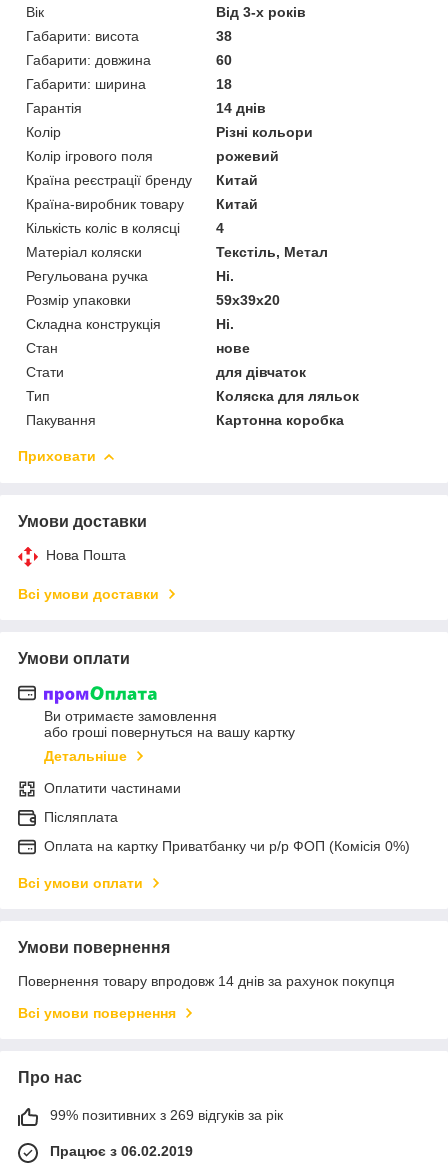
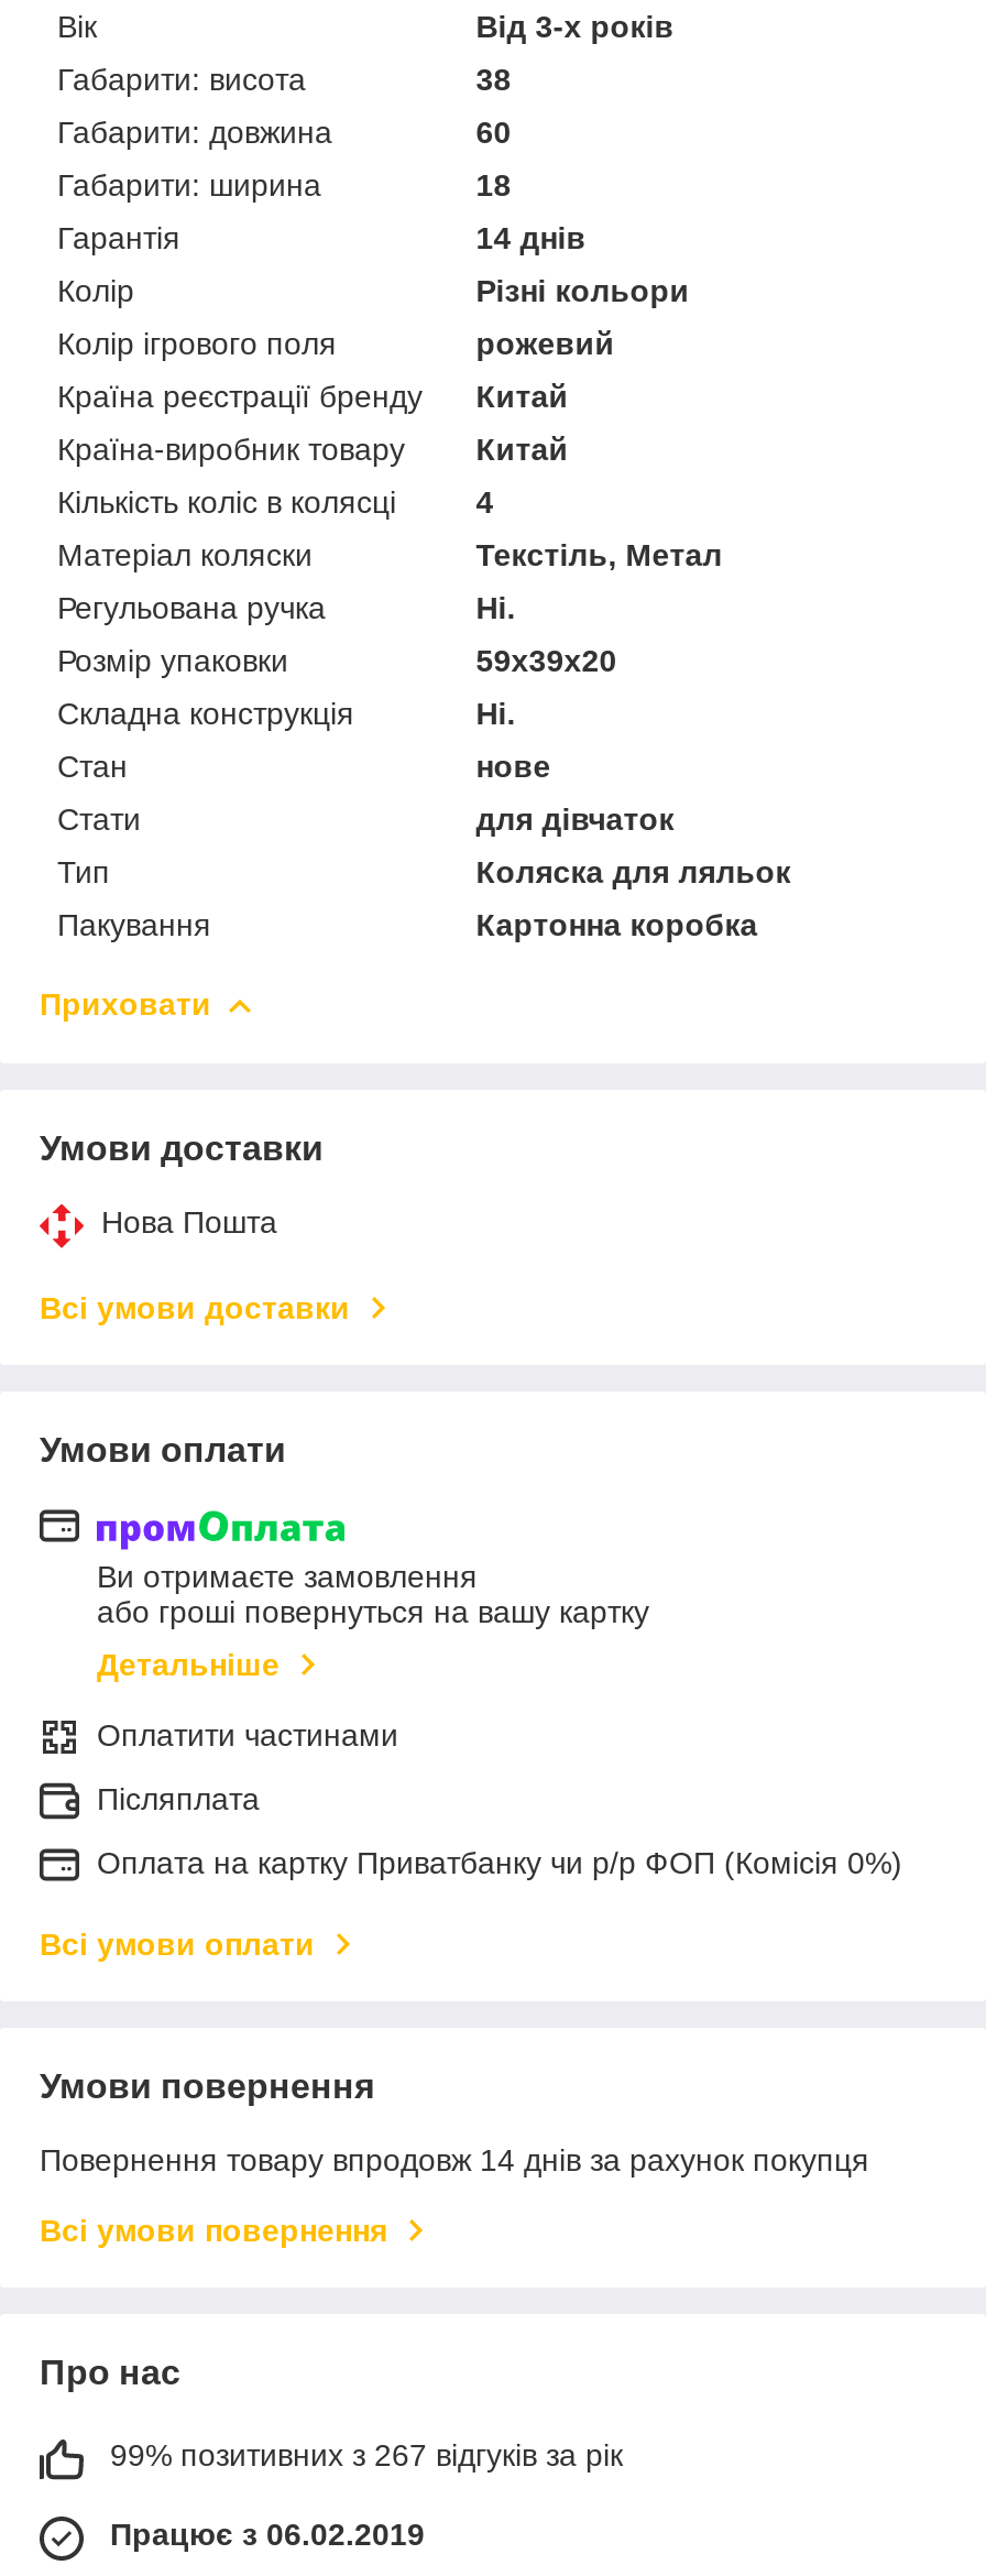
- 99% позитивних з 269 відгуків за рік
+ 99% позитивних з 267 відгуків за рік
